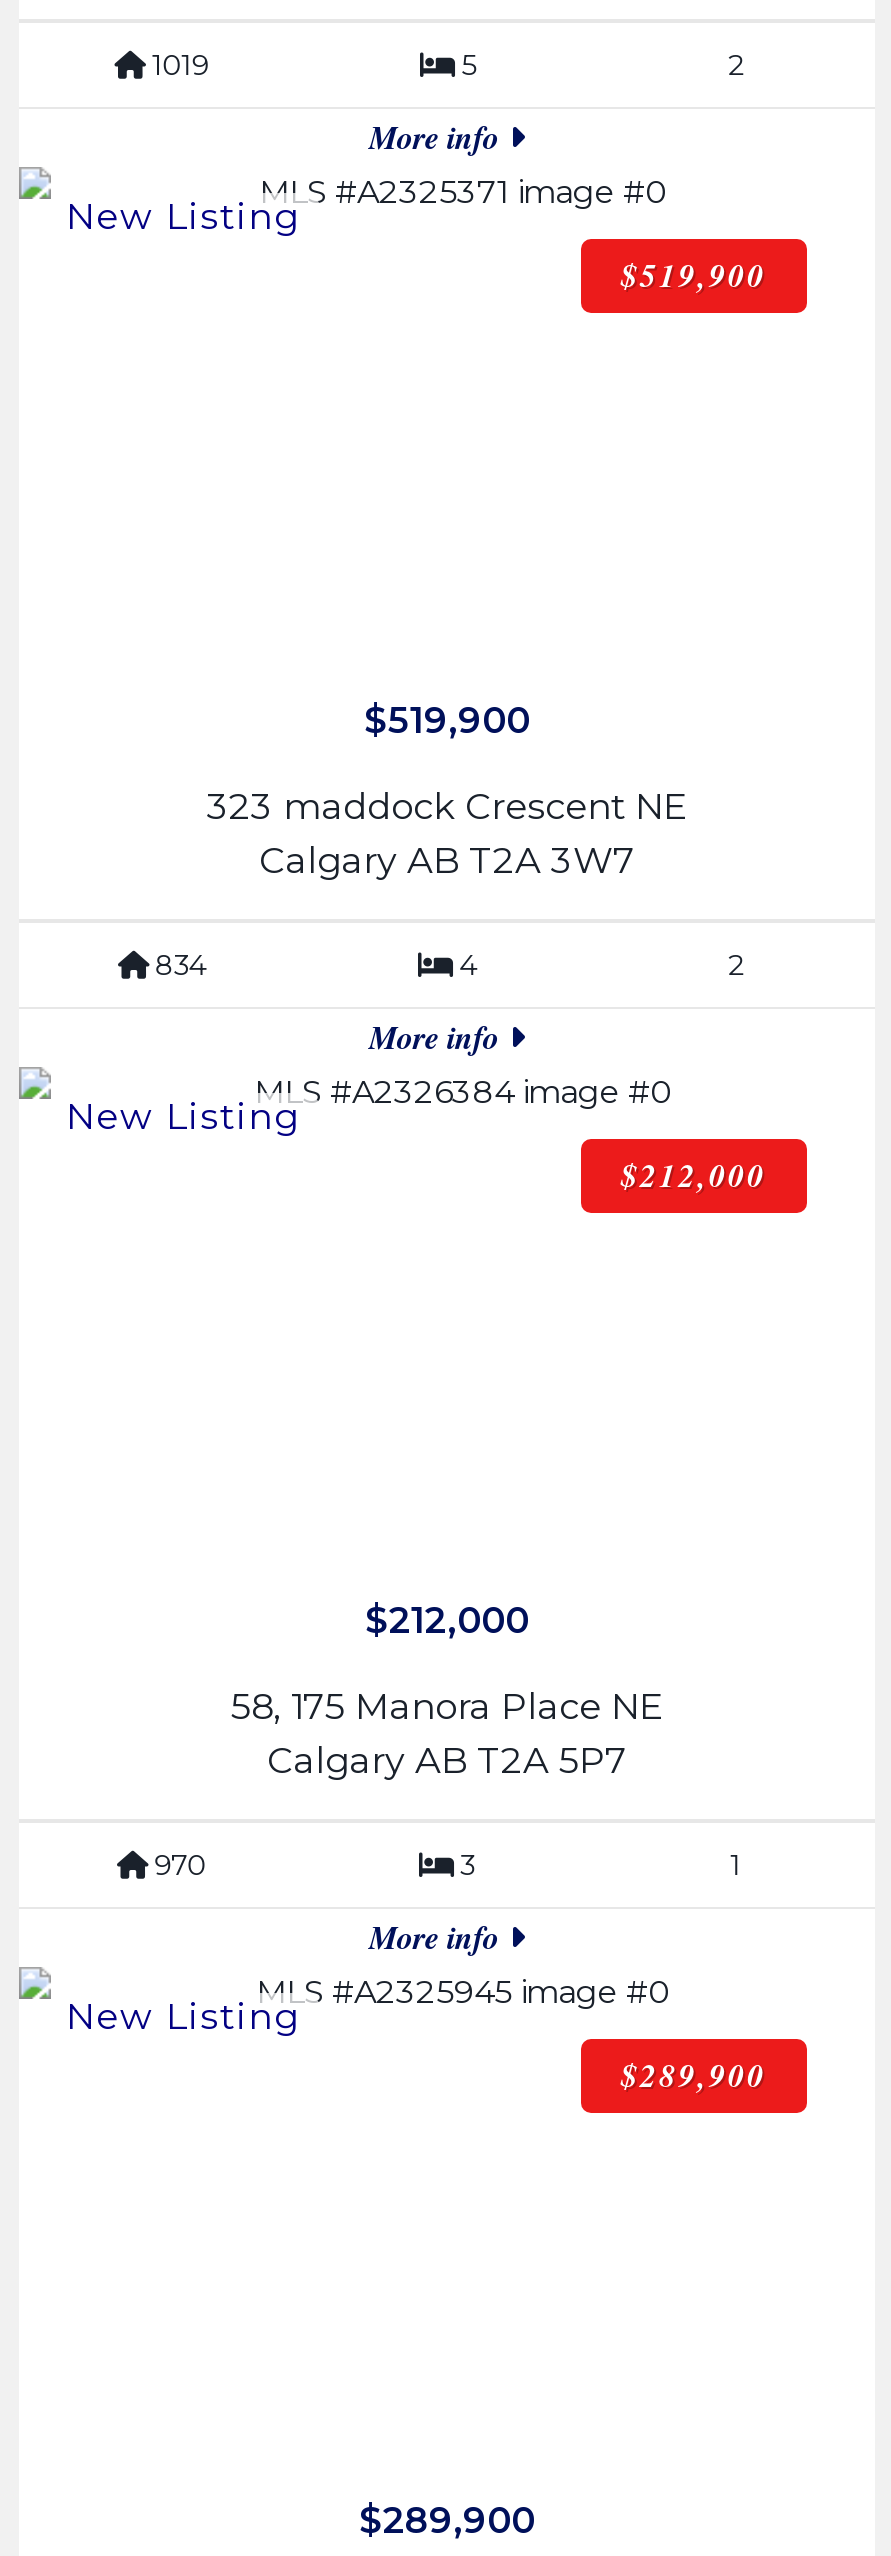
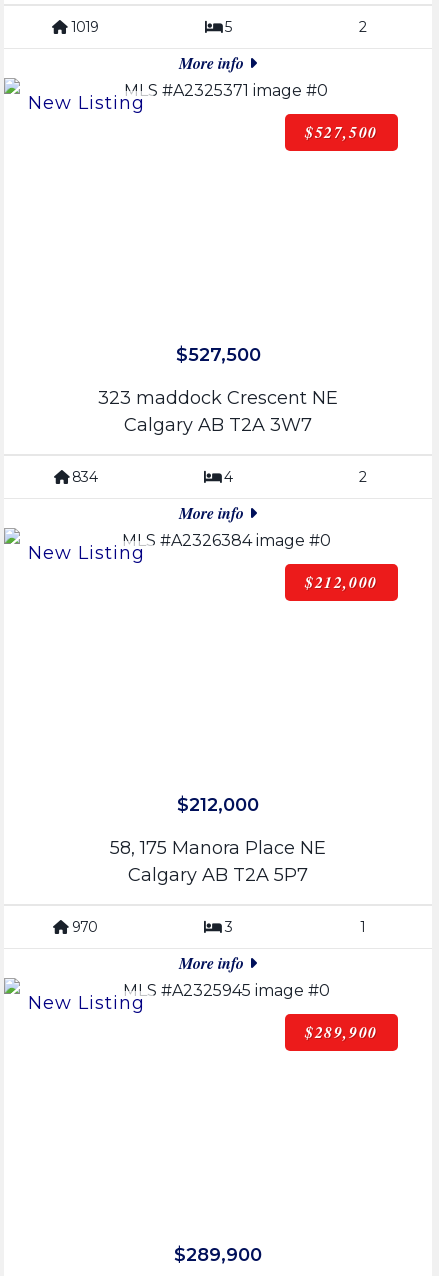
- $519,900
+ $527,500

- $519,900
+ $527,500
